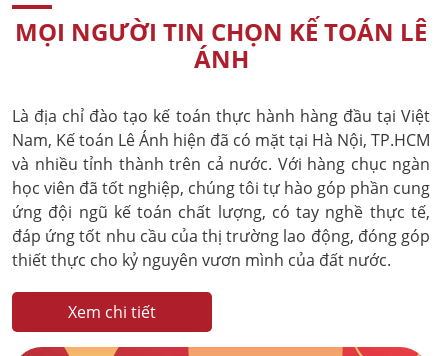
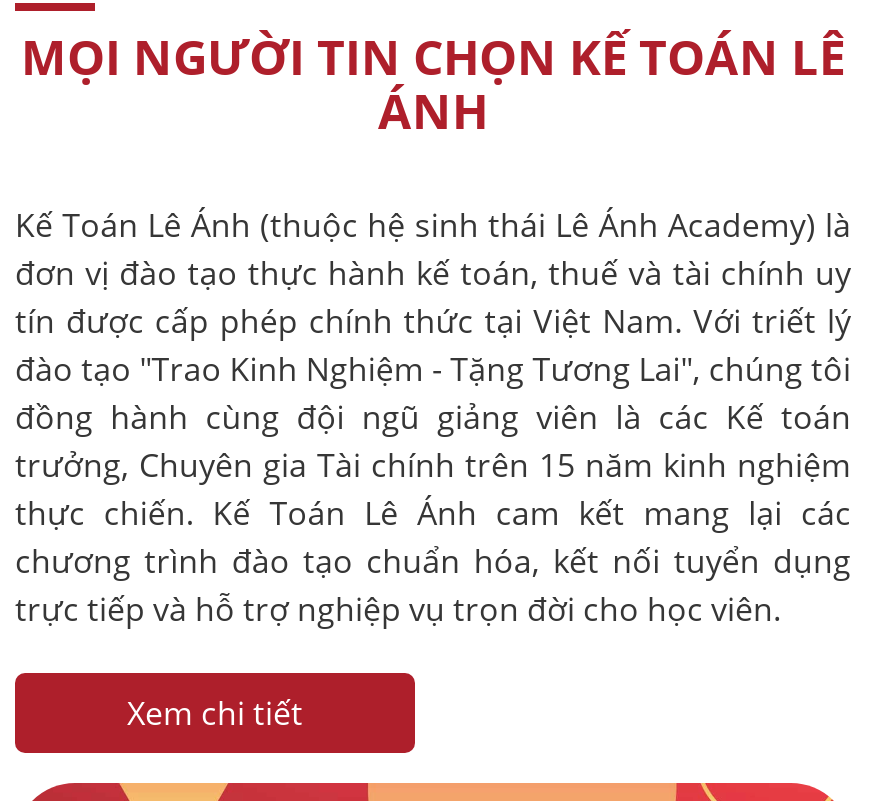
- Là địa chỉ đào tạo kế toán thực hành hàng đầu tại Việt
- Nam, Kế toán Lê Ánh hiện đã có mặt tại Hà Nội, TP.HCM
- và nhiều tỉnh thành trên cả nước. Với hàng chục ngàn
- học viên đã tốt nghiệp, chúng tôi tự hào góp phần cung
- ứng đội ngũ kế toán chất lượng, có tay nghề thực tế,
- đáp ứng tốt nhu cầu của thị trường lao động, đóng góp
- thiết thực cho kỷ nguyên vươn mình của đất nước.
+ Kế Toán Lê Ánh (thuộc hệ sinh thái Lê Ánh Academy) là
+ đơn vị đào tạo thực hành kế toán, thuế và tài chính uy
+ tín được cấp phép chính thức tại Việt Nam. Với triết lý
+ đào tạo "Trao Kinh Nghiệm - Tặng Tương Lai", chúng tôi
+ đồng hành cùng đội ngũ giảng viên là các Kế toán
+ trưởng, Chuyên gia Tài chính trên 15 năm kinh nghiệm
+ thực chiến. Kế Toán Lê Ánh cam kết mang lại các
+ chương trình đào tạo chuẩn hóa, kết nối tuyển dụng
+ trực tiếp và hỗ trợ nghiệp vụ trọn đời cho học viên.
